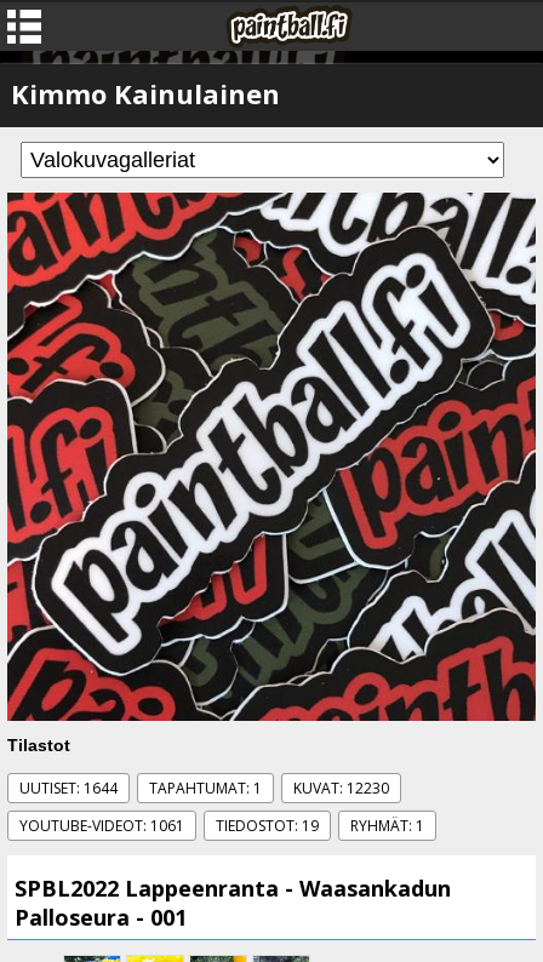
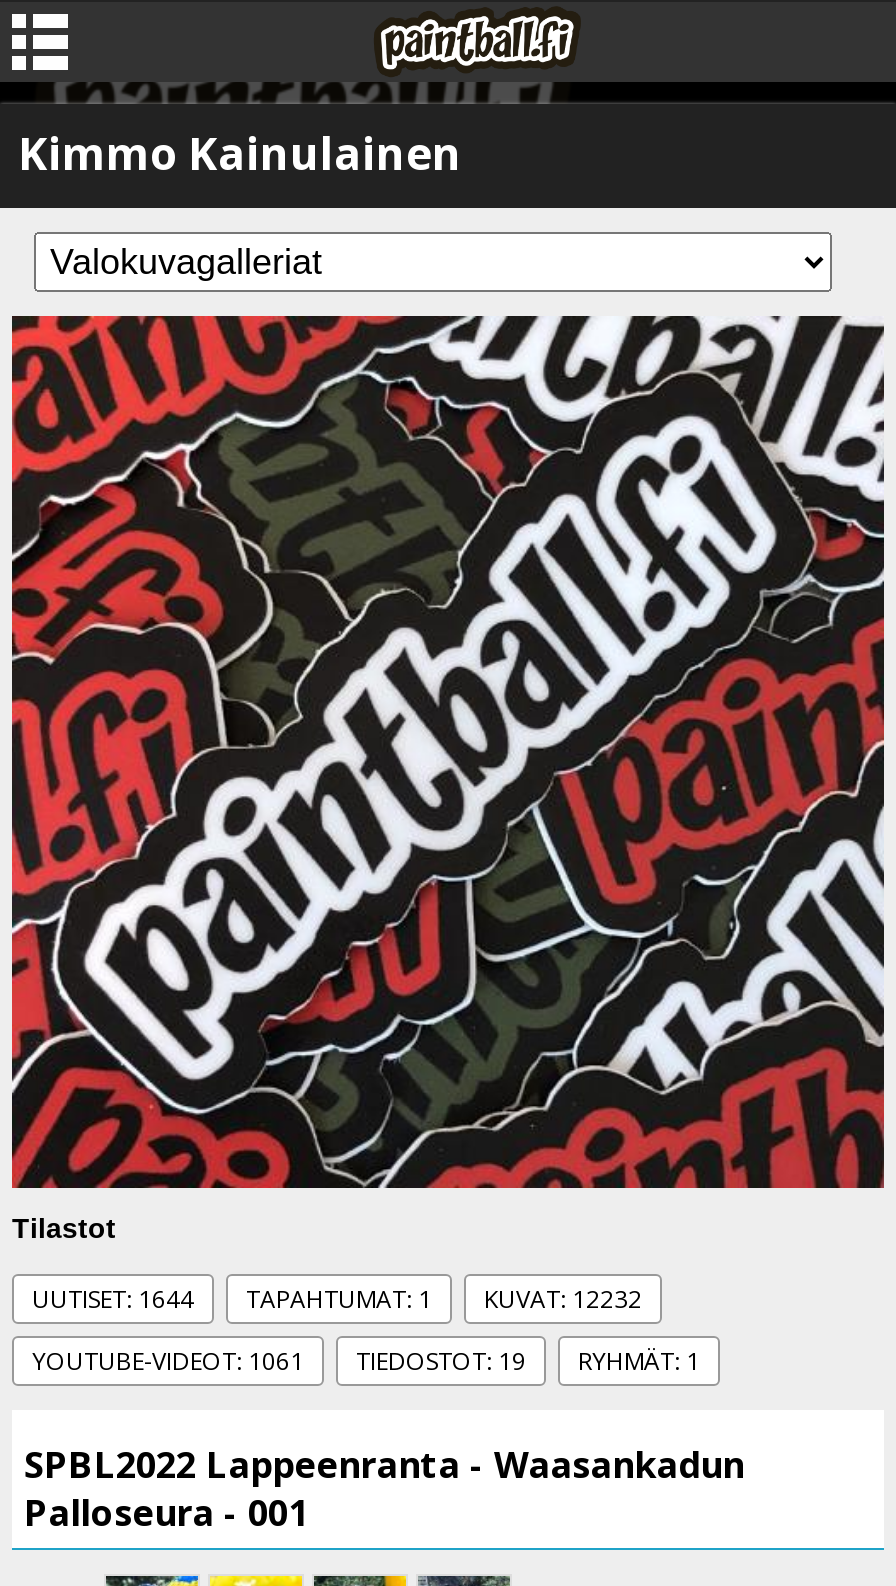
- UUTISET: 1644 TAPAHTUMAT: 1 KUVAT: 12230
+ UUTISET: 1644 TAPAHTUMAT: 1 KUVAT: 12232
